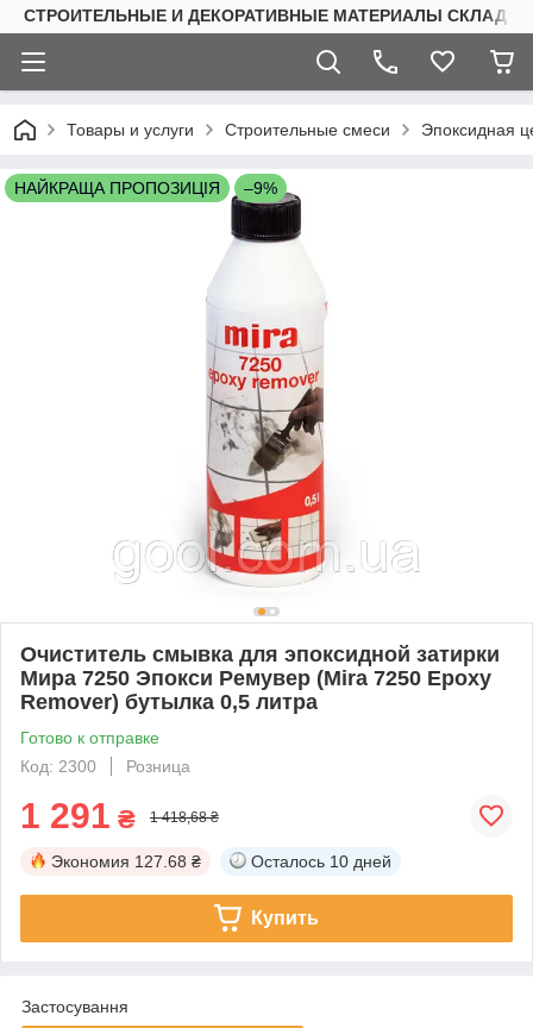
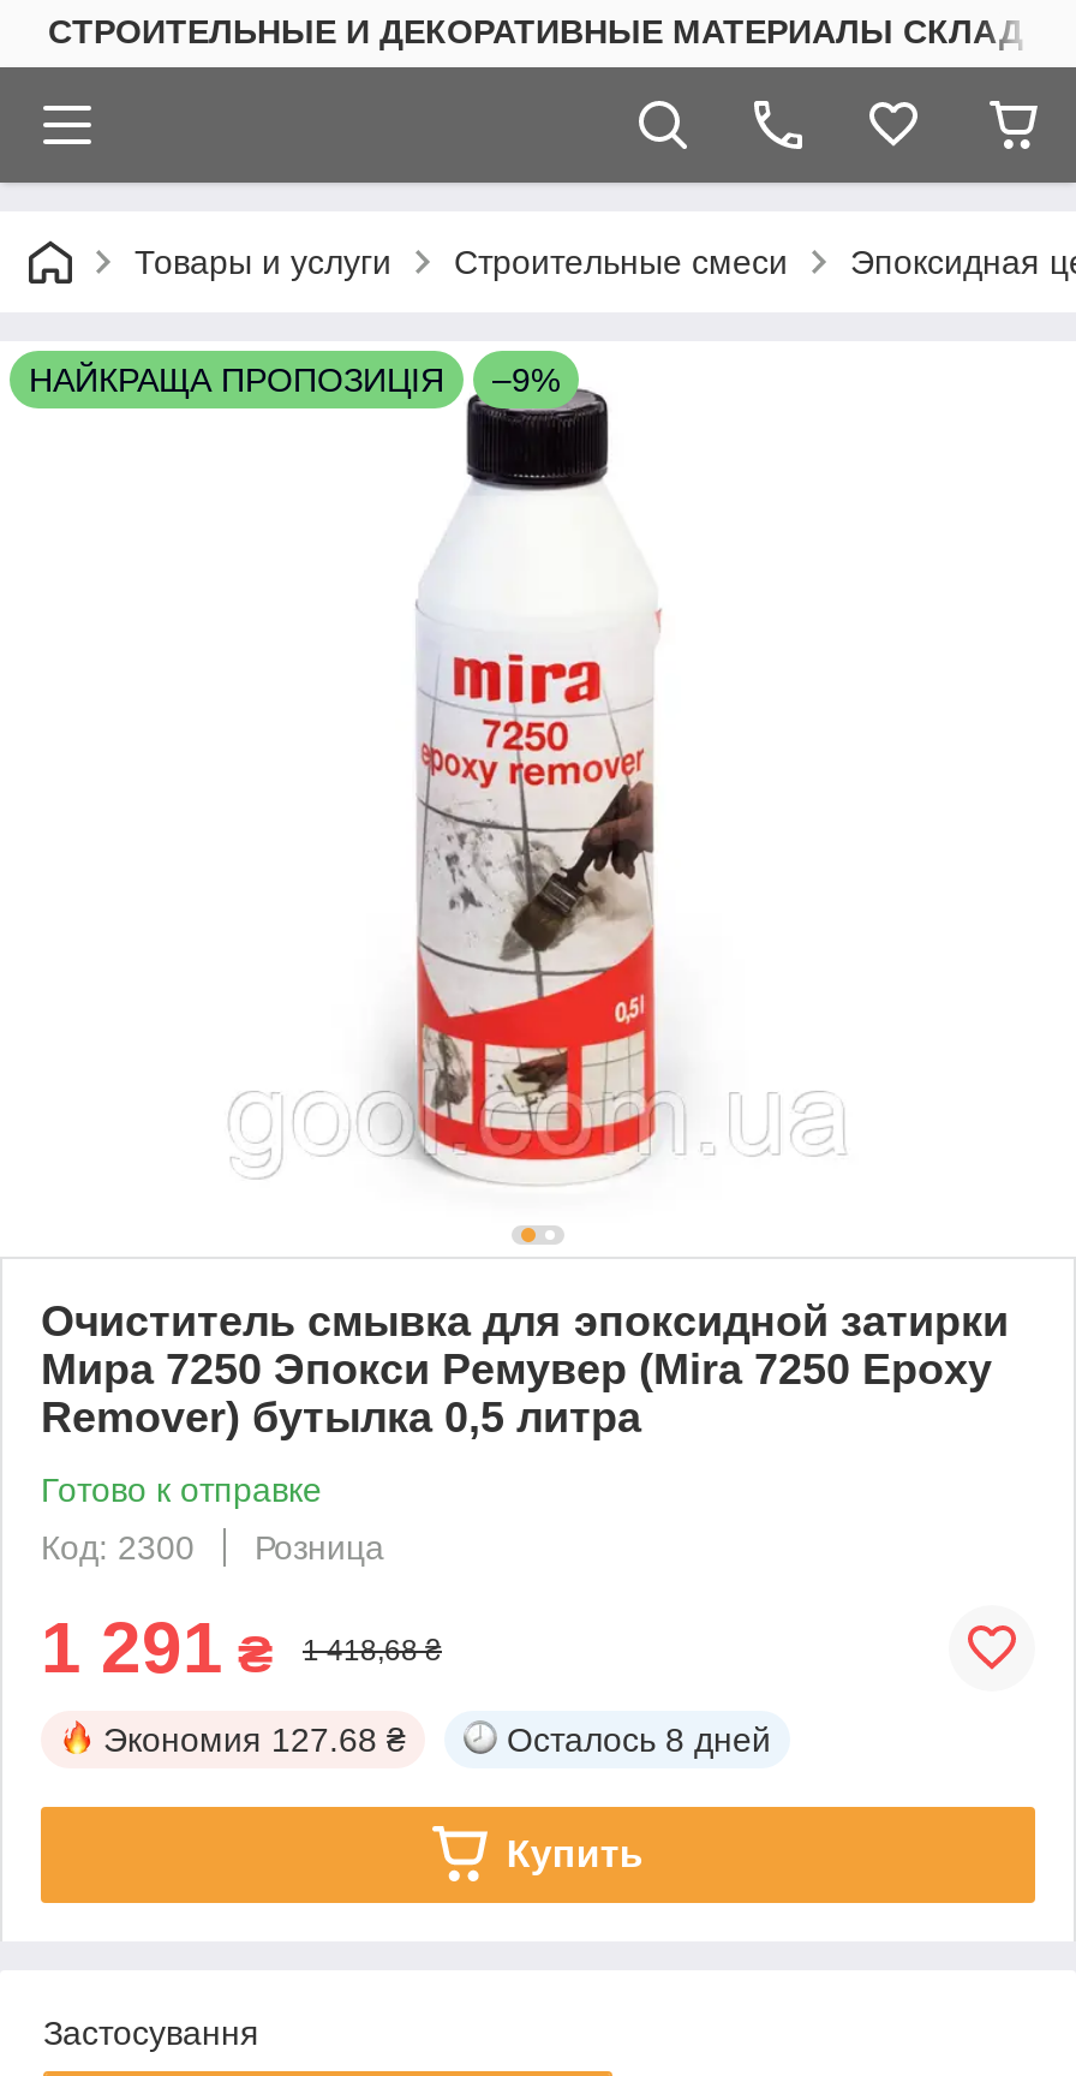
- Осталось 10 дней
+ Осталось 8 дней
